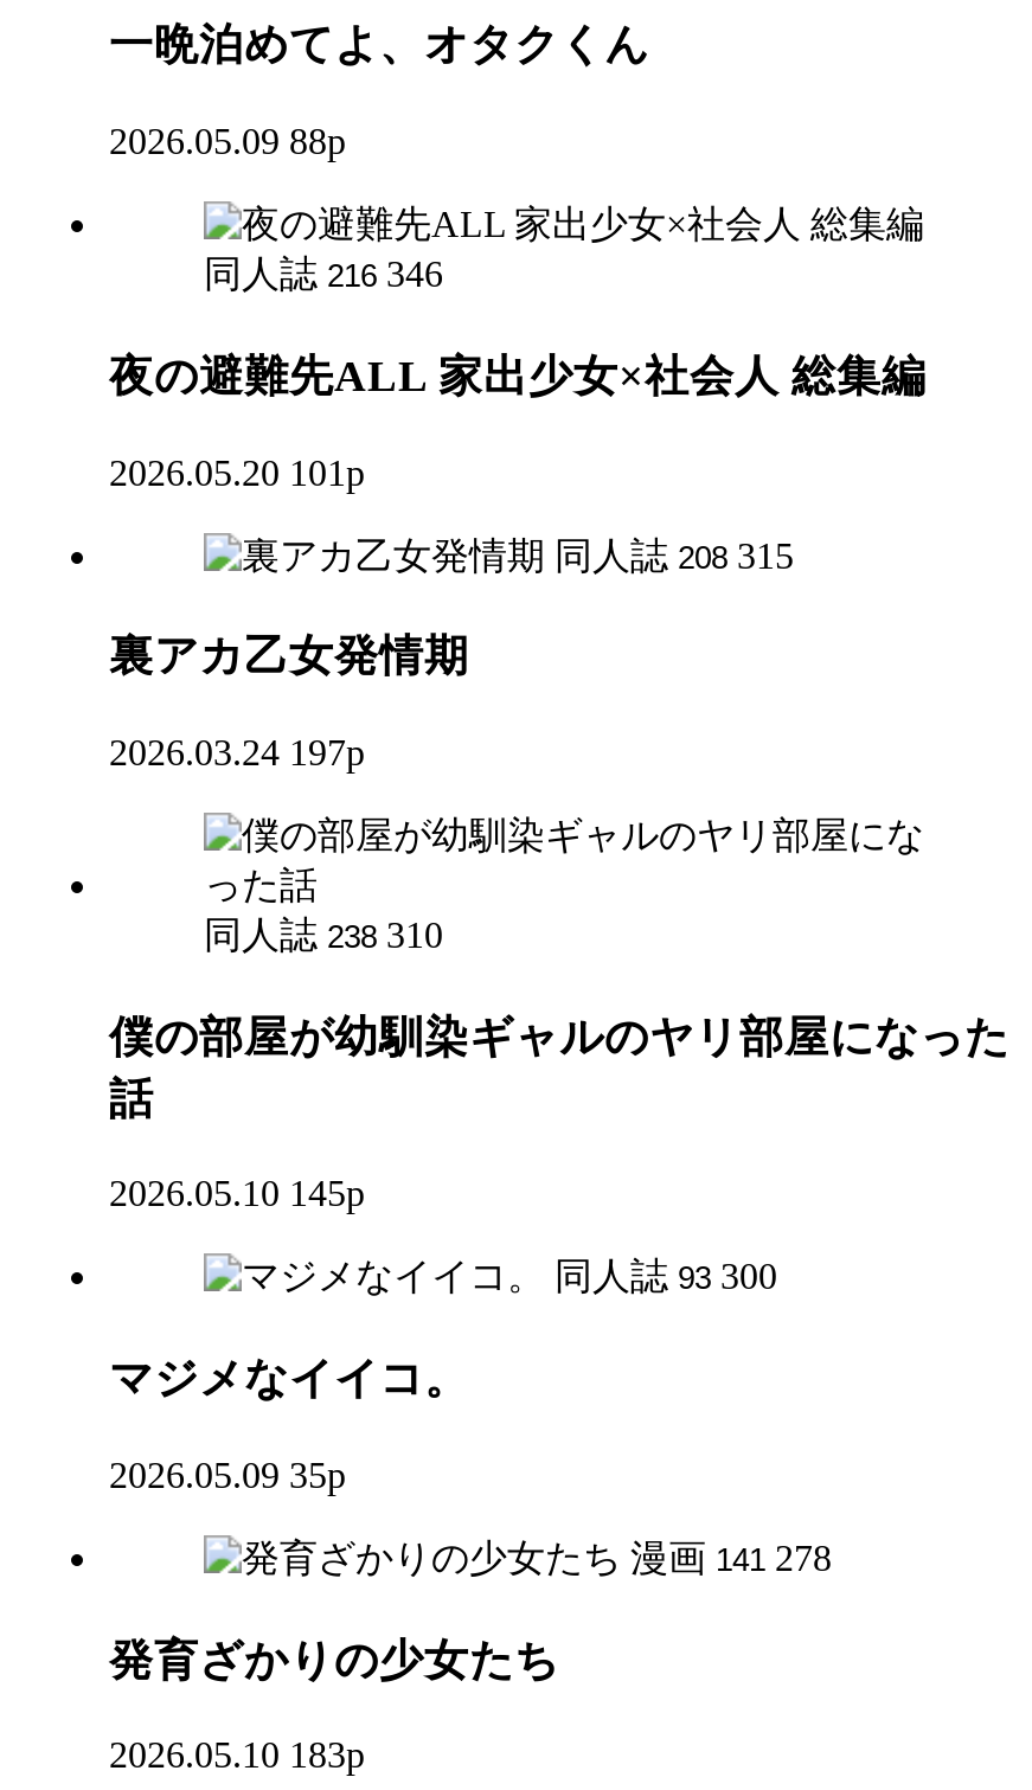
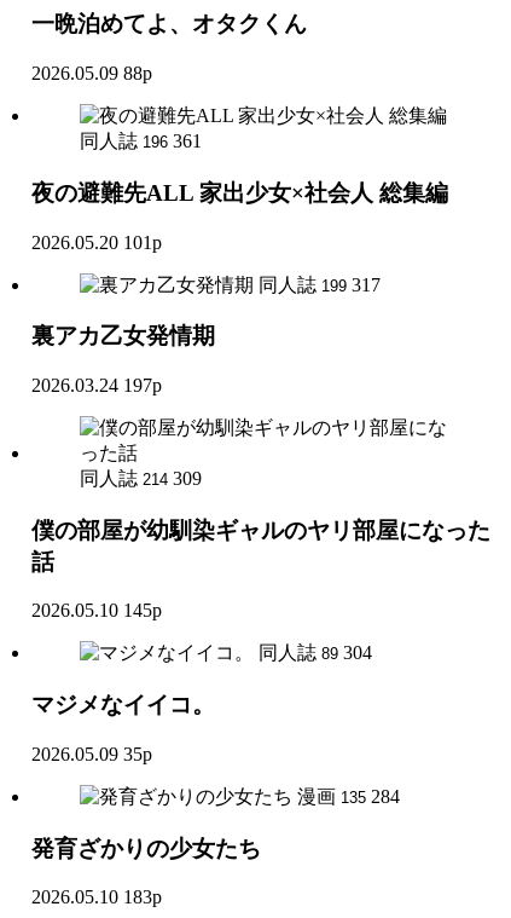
- 同人誌 216 346
+ 同人誌 196 361

- 同人誌 208 315
+ 同人誌 199 317

- 同人誌 238 310
+ 同人誌 214 309

- 同人誌 93 300
+ 同人誌 89 304

- 漫画 141 278
+ 漫画 135 284
